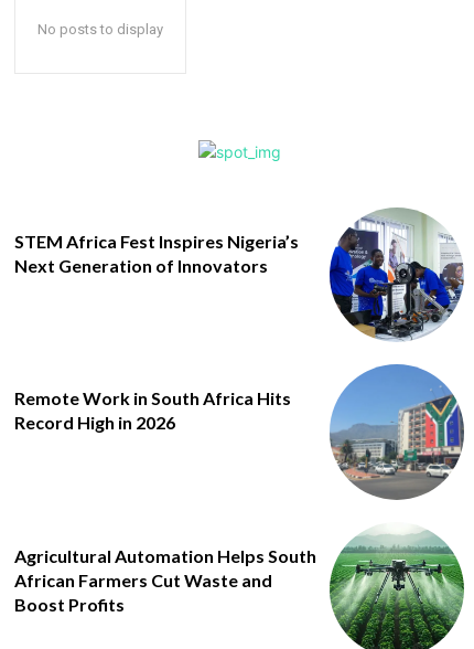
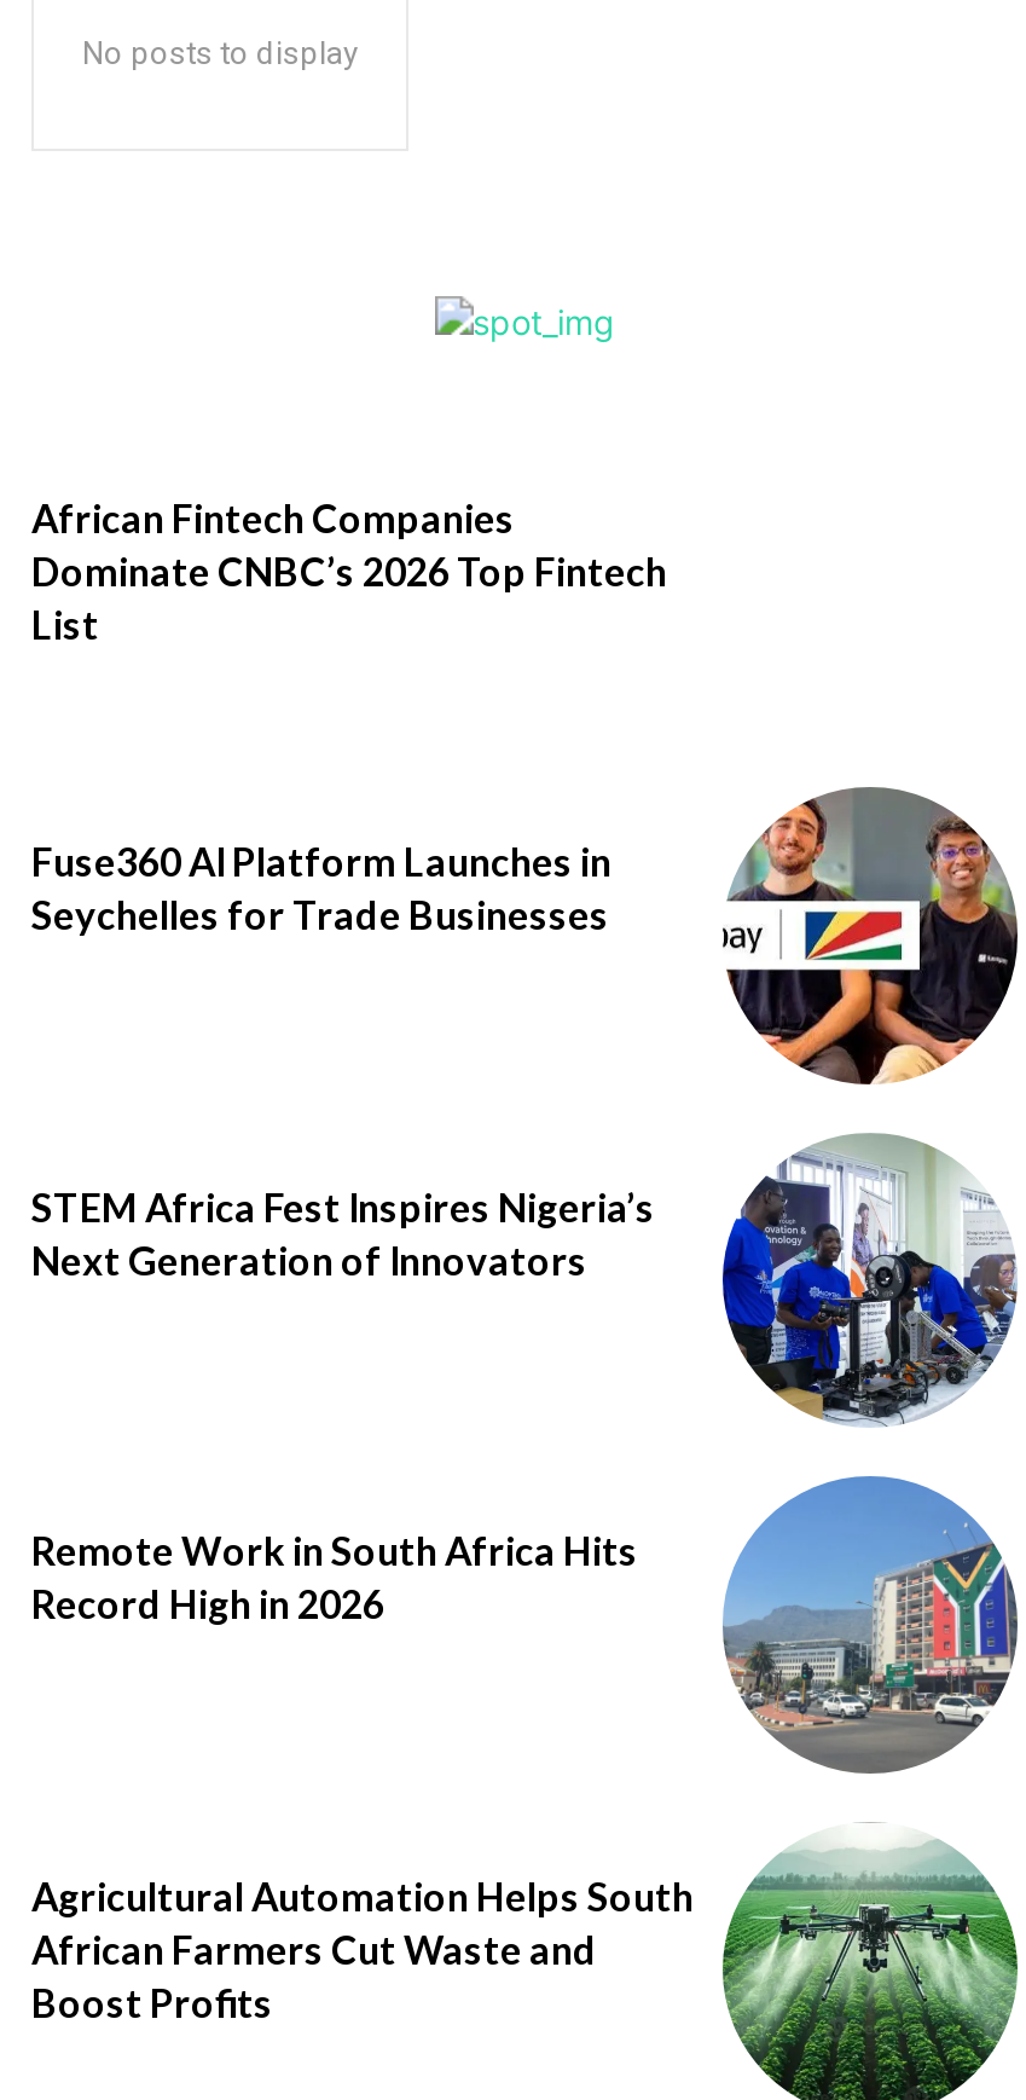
+ African Fintech Companies
+ Dominate CNBC’s 2026 Top Fintech
+ List

+ Fuse360 AI Platform Launches in
+ Seychelles for Trade Businesses

+ [image]
